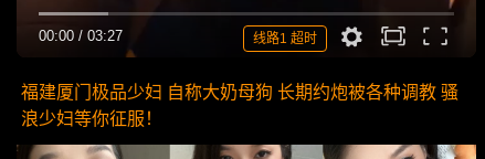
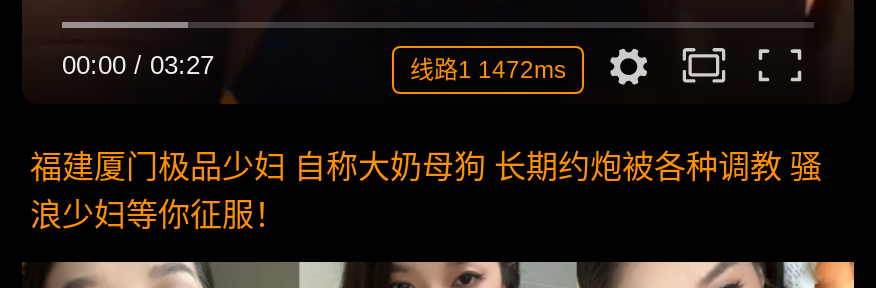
- 线路1 超时
+ 线路1 1472ms
